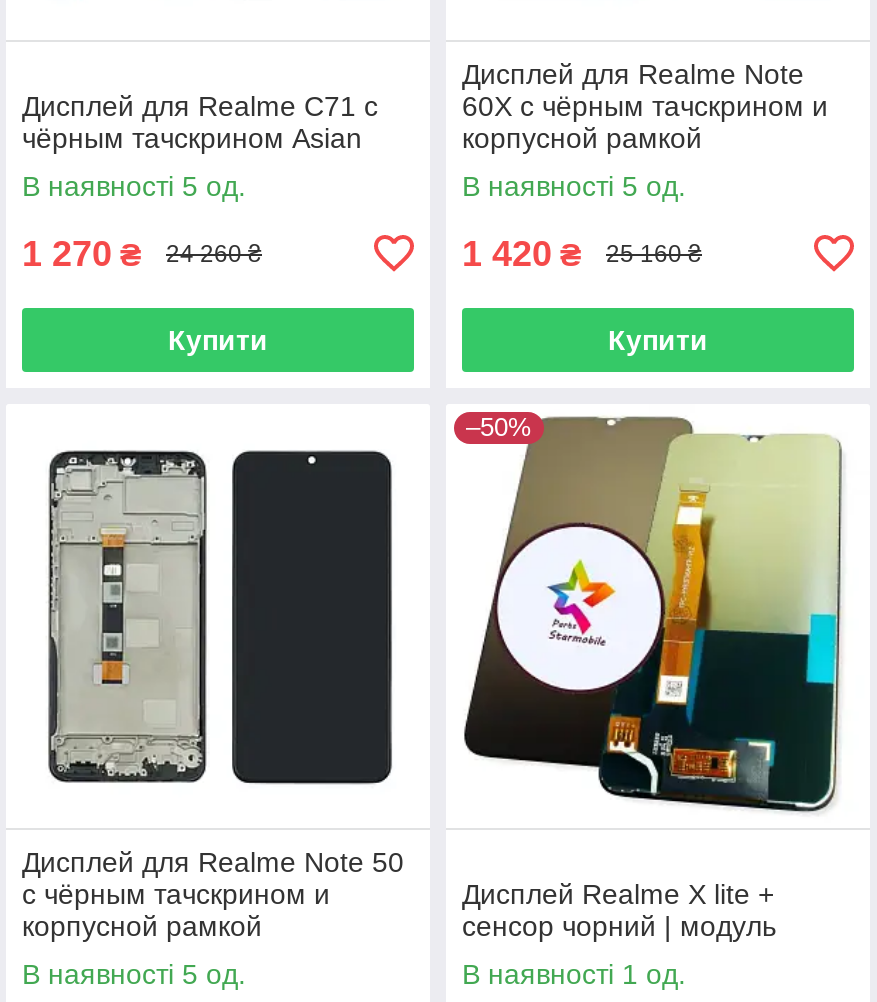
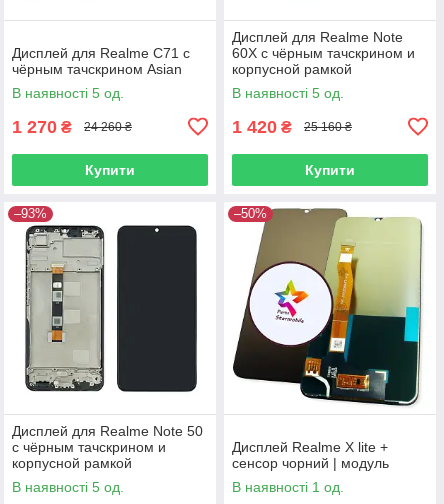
+ –93%
